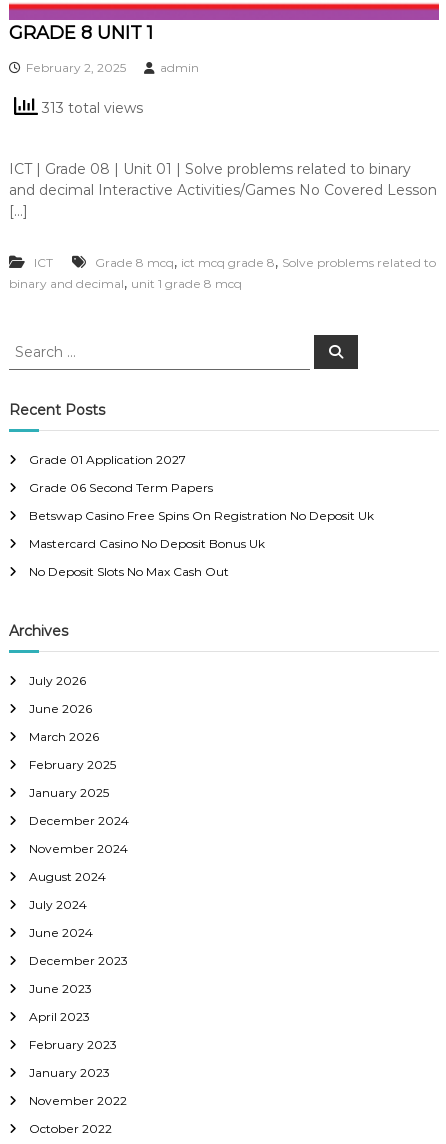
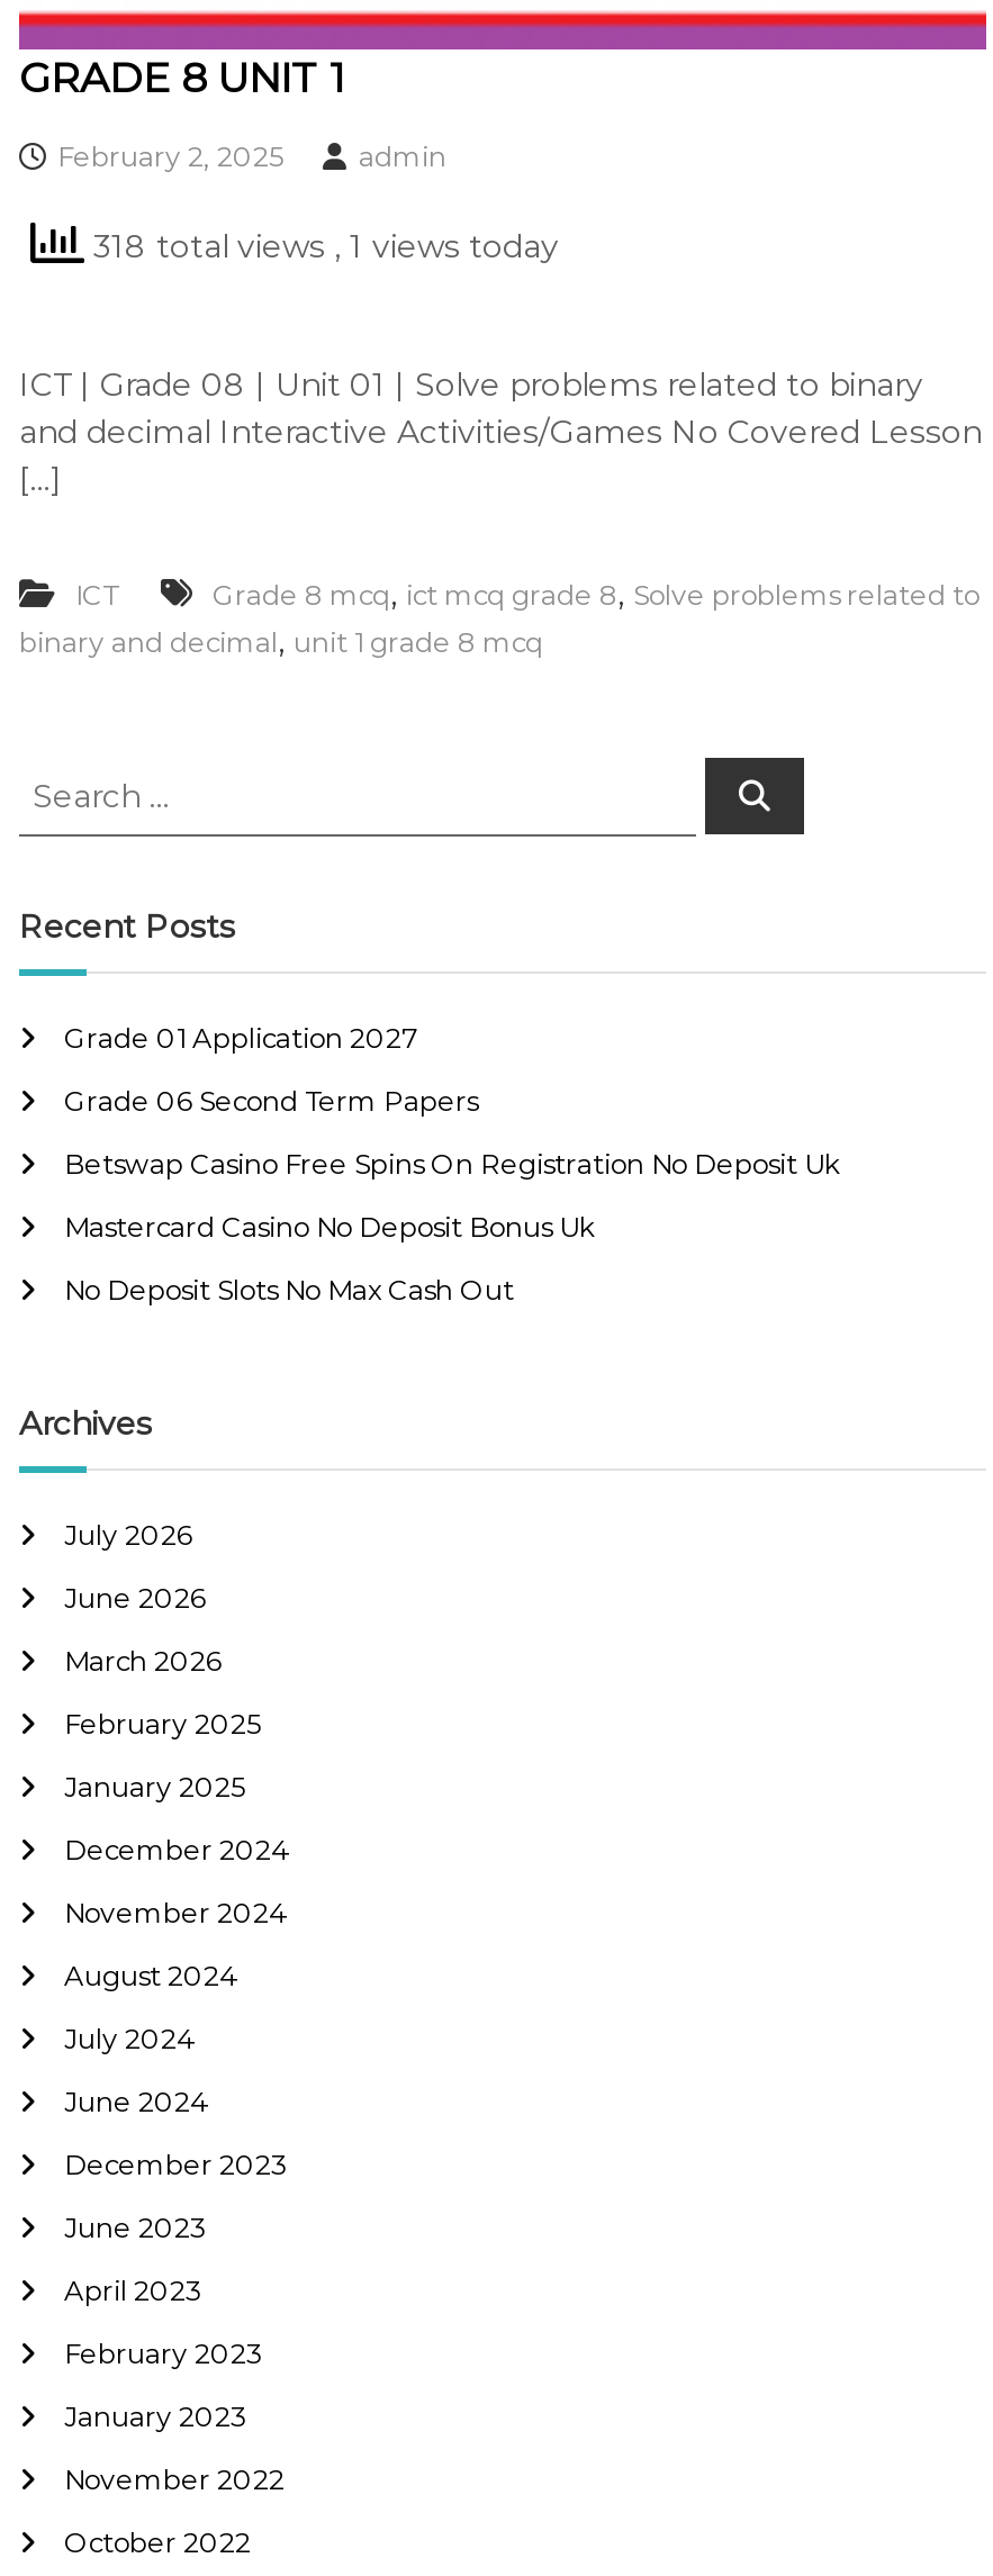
- 313 total views
+ 318 total views, 1 views today
